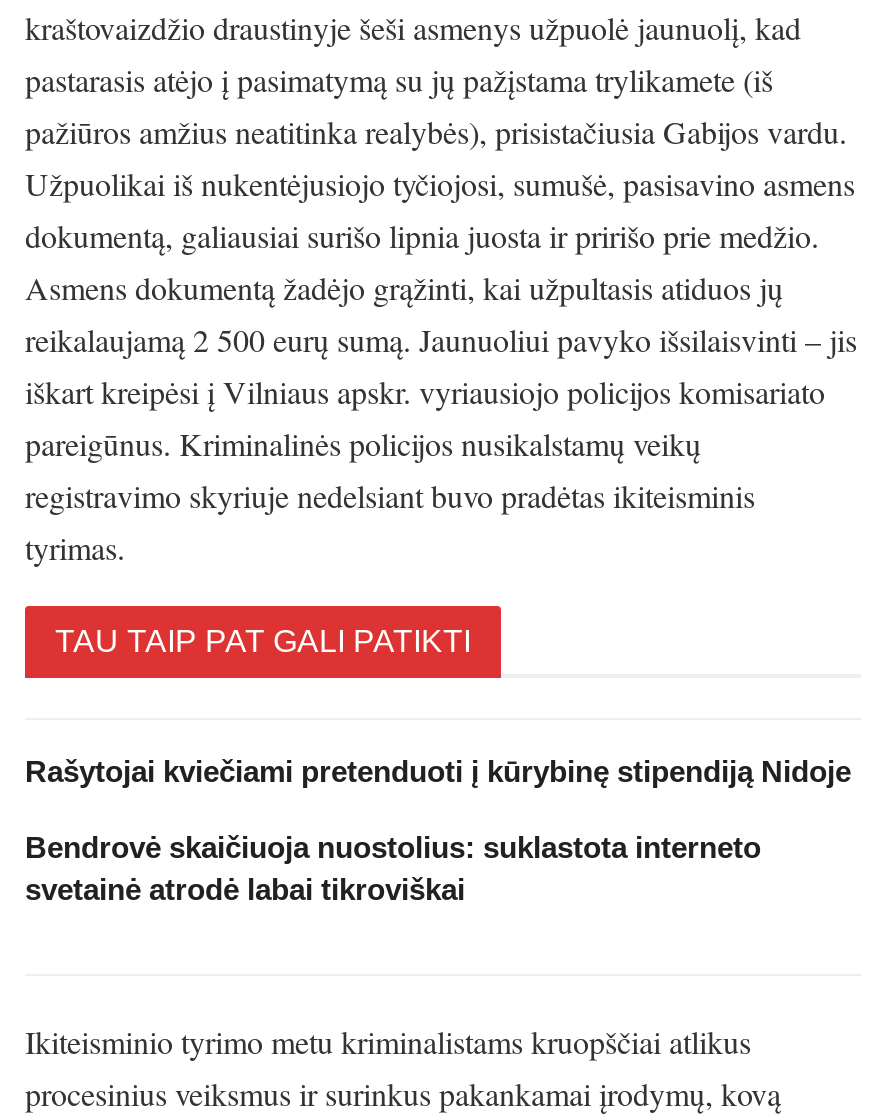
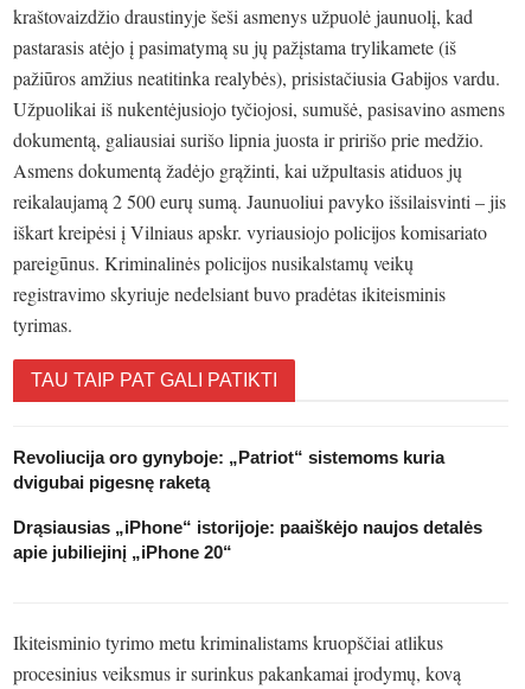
- Rašytojai kviečiami pretenduoti į kūrybinę stipendiją Nidoje
+ Revoliucija oro gynyboje: „Patriot“ sistemoms kuria
+ dvigubai pigesnę raketą

- Bendrovė skaičiuoja nuostolius: suklastota interneto
- svetainė atrodė labai tikroviškai
+ Drąsiausias „iPhone“ istorijoje: paaiškėjo naujos detalės
+ apie jubiliejinį „iPhone 20“
